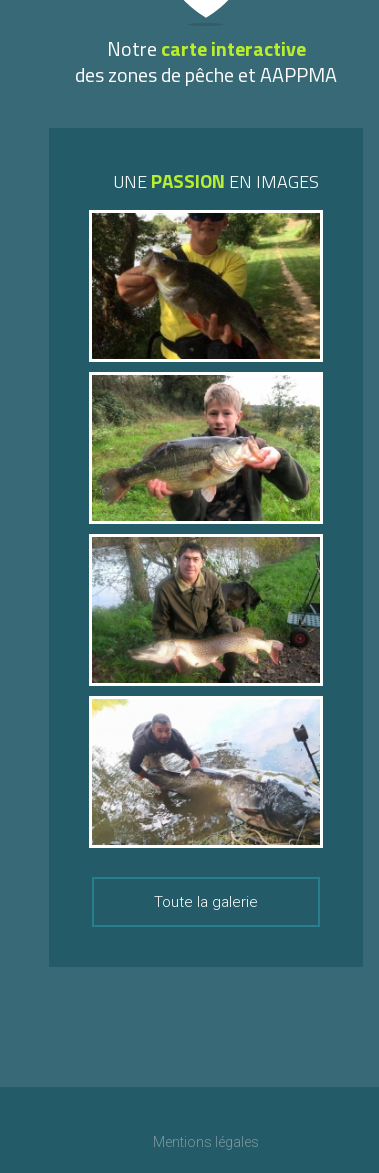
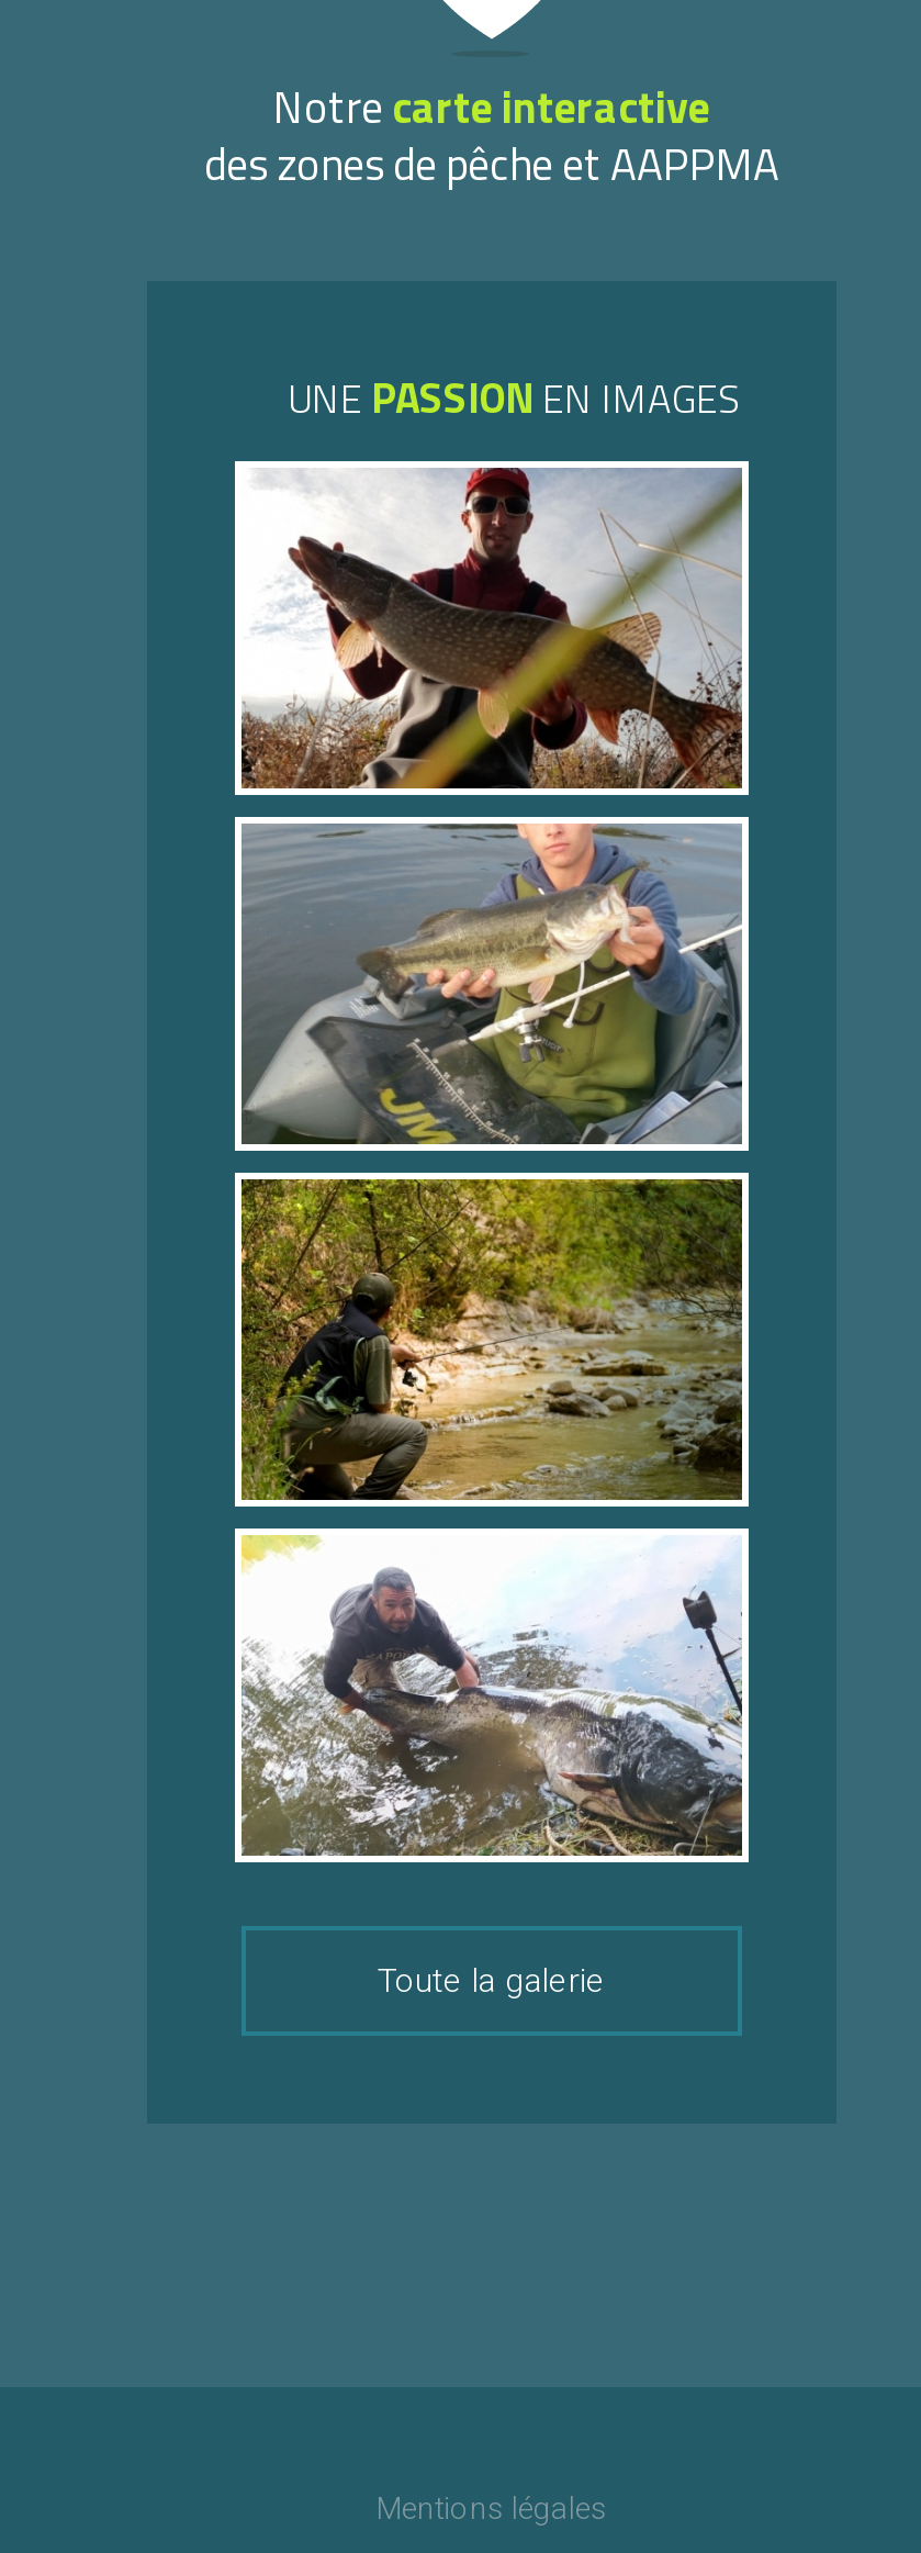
- [image]
+ [image]

- [image]
+ [image]

- [image]
+ [image]
